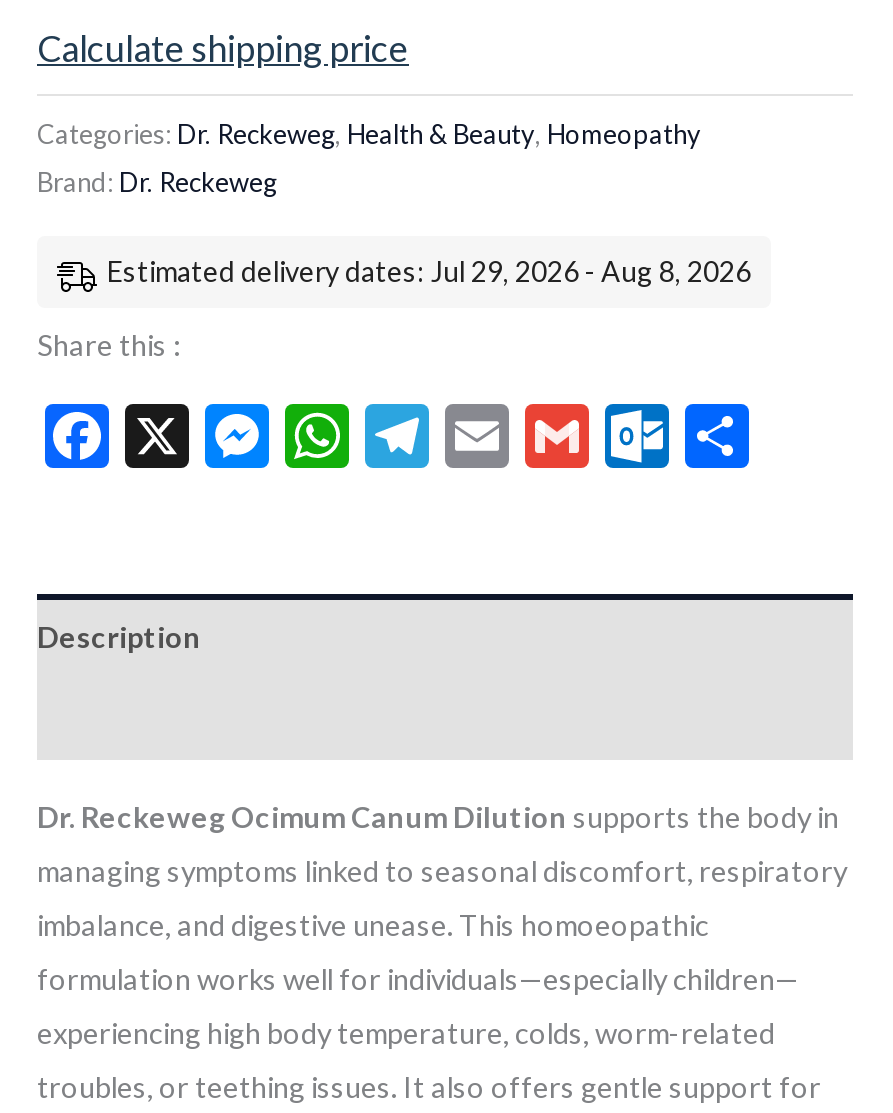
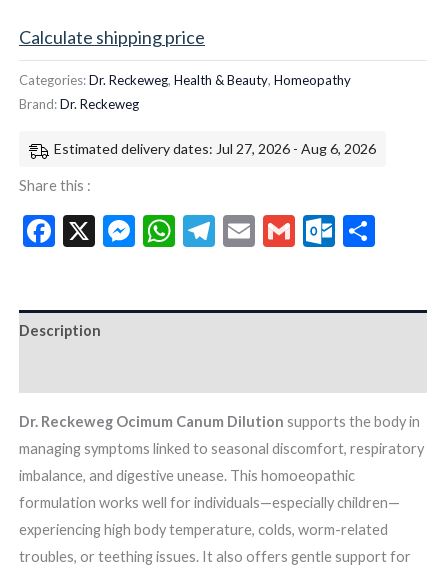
- Estimated delivery dates: Jul 29, 2026 - Aug 8, 2026
+ Estimated delivery dates: Jul 27, 2026 - Aug 6, 2026
